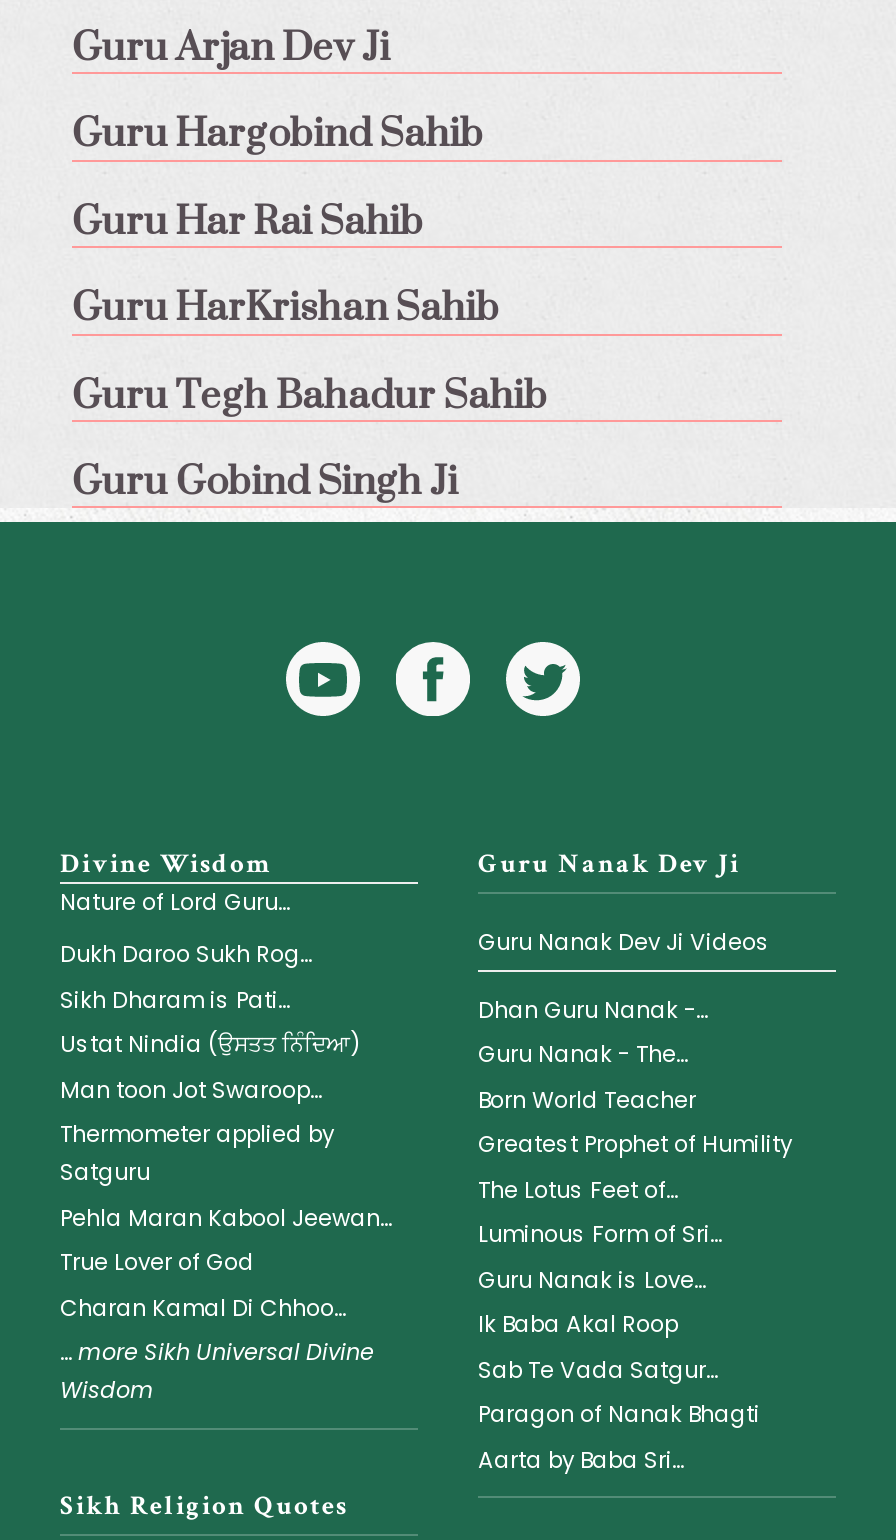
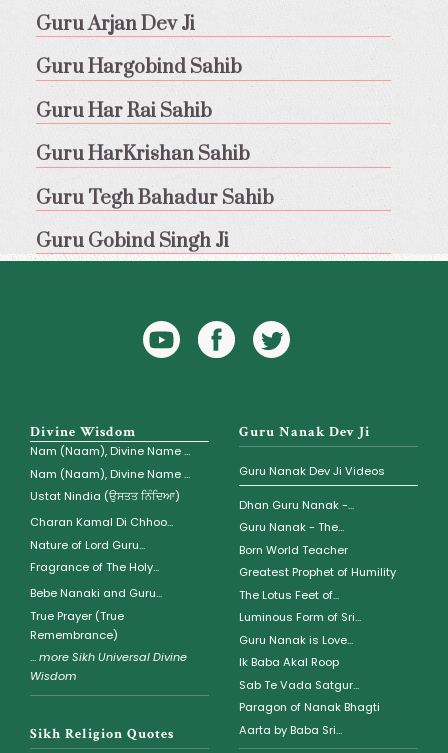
moved down: Nature of Lord Guru...

- Dukh Daroo Sukh Rog...
- Sikh Dharam is Pati...
+ Nam (Naam), Divine Name ...
+ Nam (Naam), Divine Name ...

- Man toon Jot Swaroop...
- Thermometer applied by
- Satguru
- Pehla Maran Kabool Jeewan...
- True Lover of God

+ Fragrance of The Holy...
+ Bebe Nanaki and Guru...
+ True Prayer (True
+ Remembrance)

moved up: Charan Kamal Di Chhoo...
